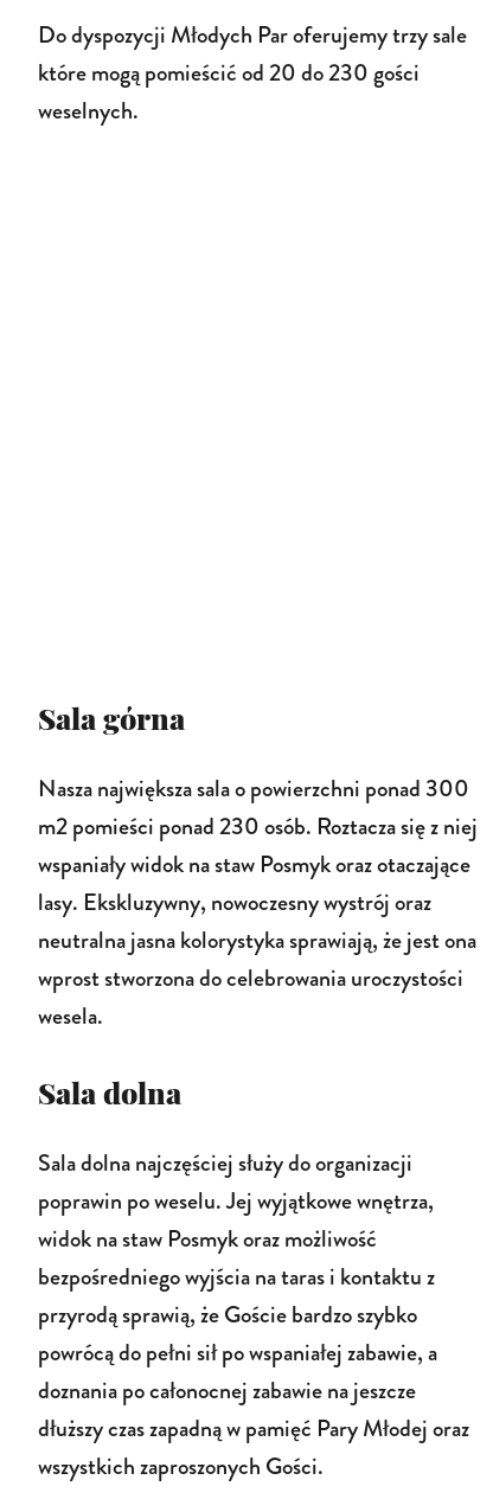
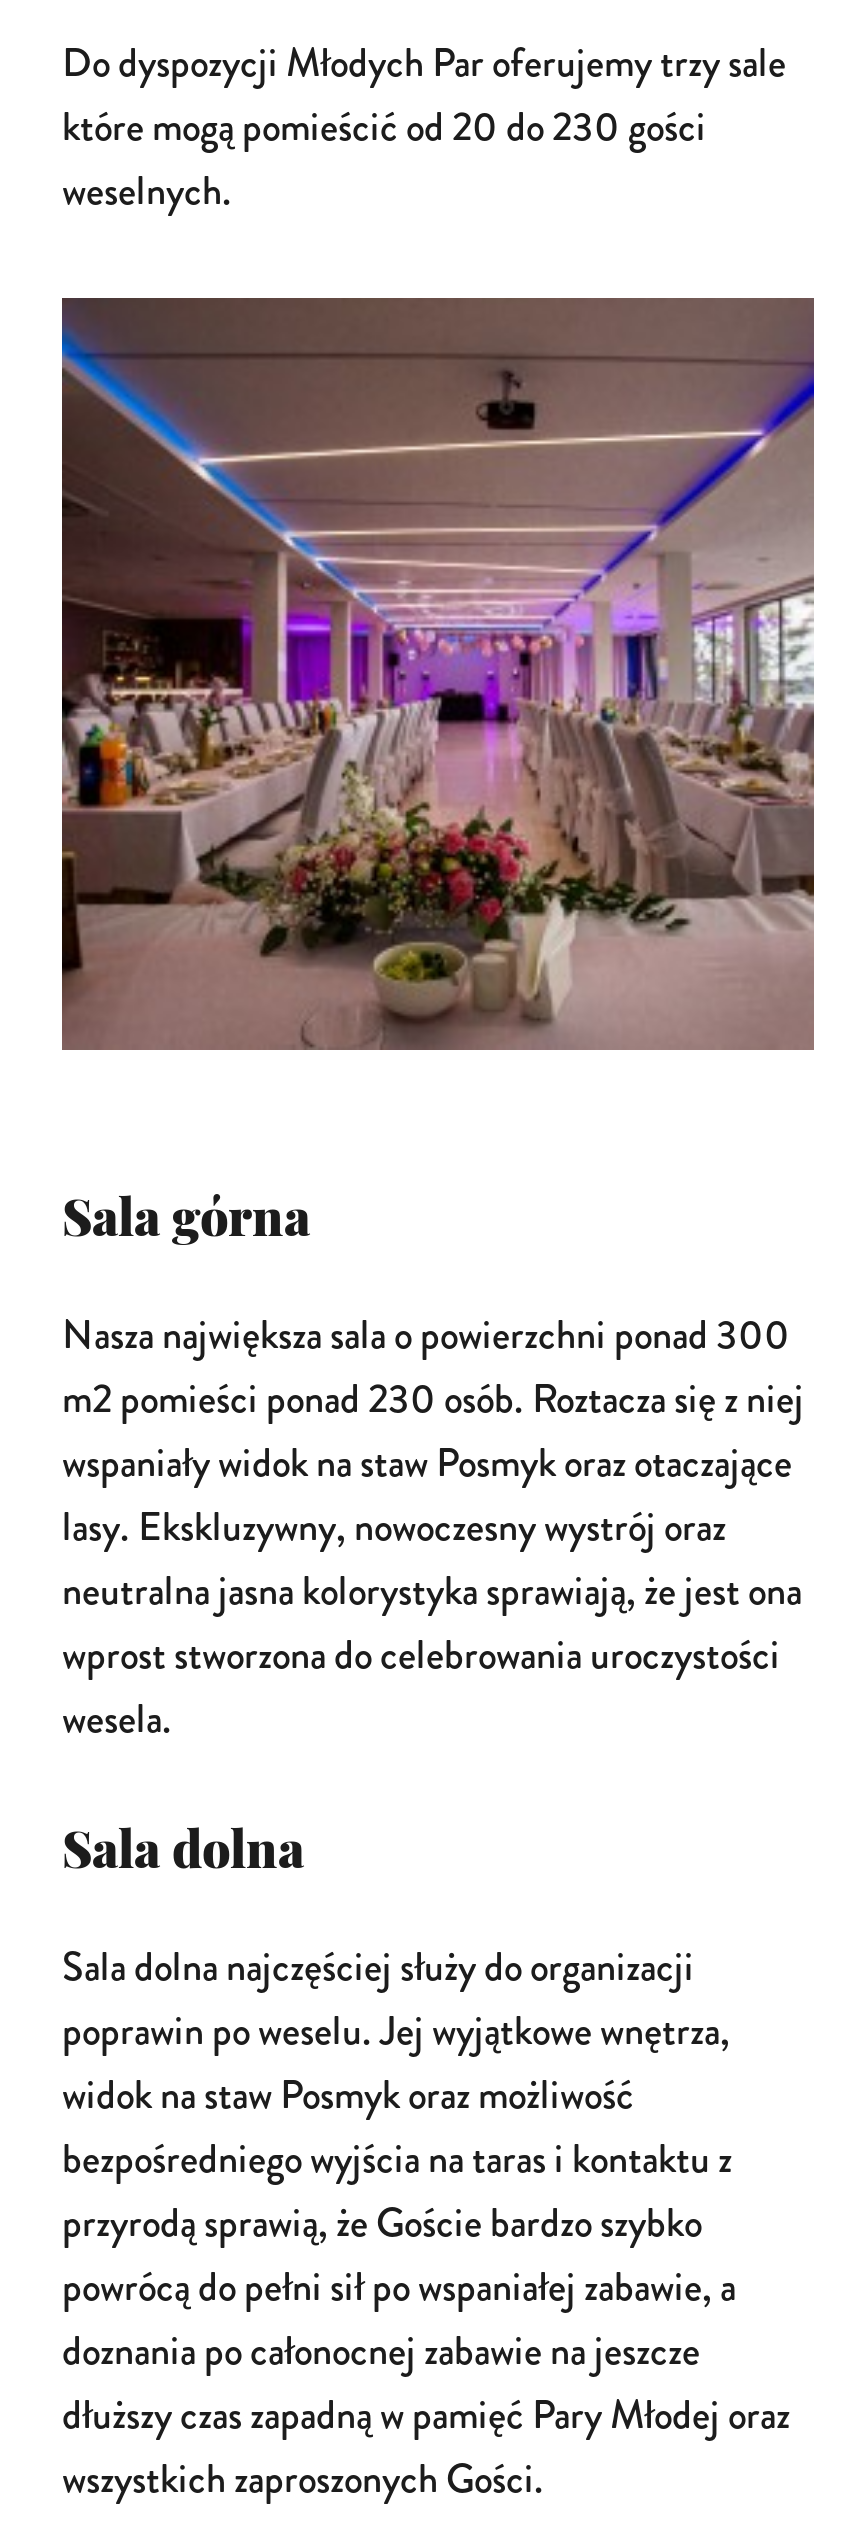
+ [image]
